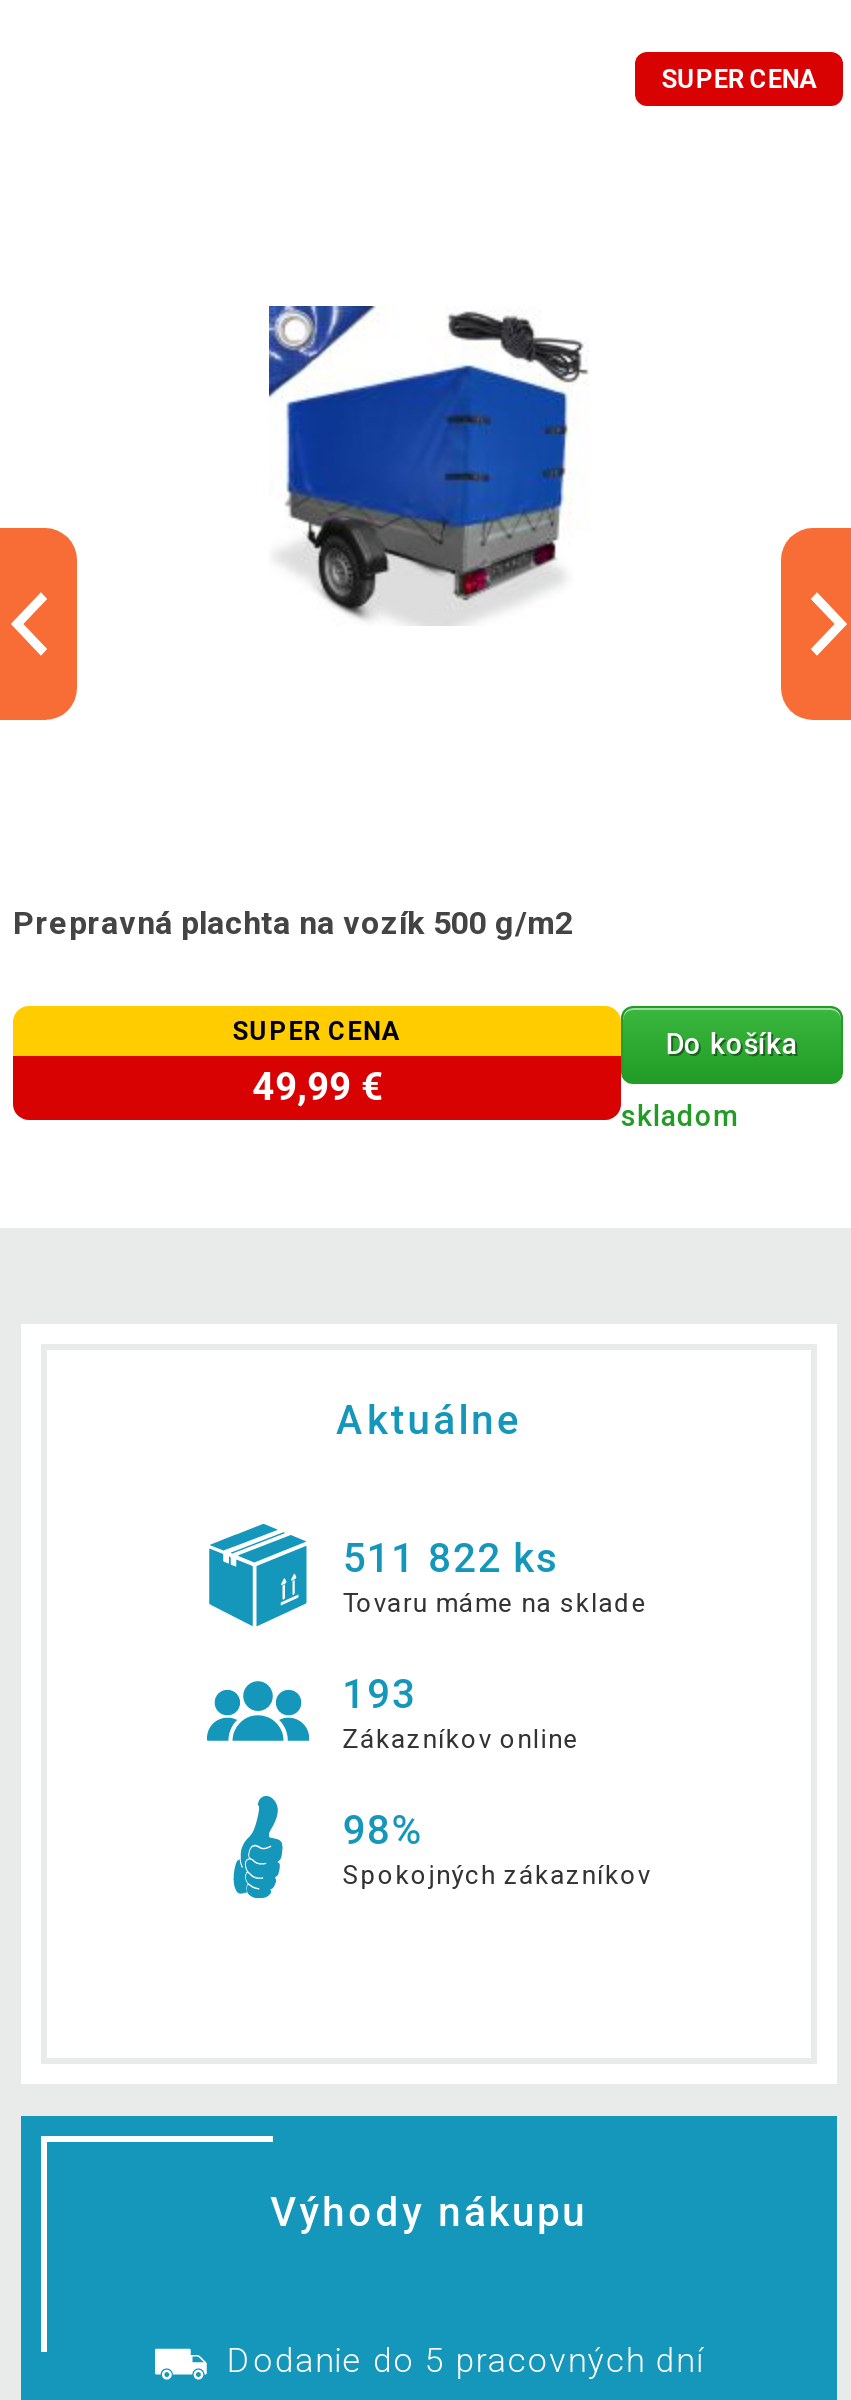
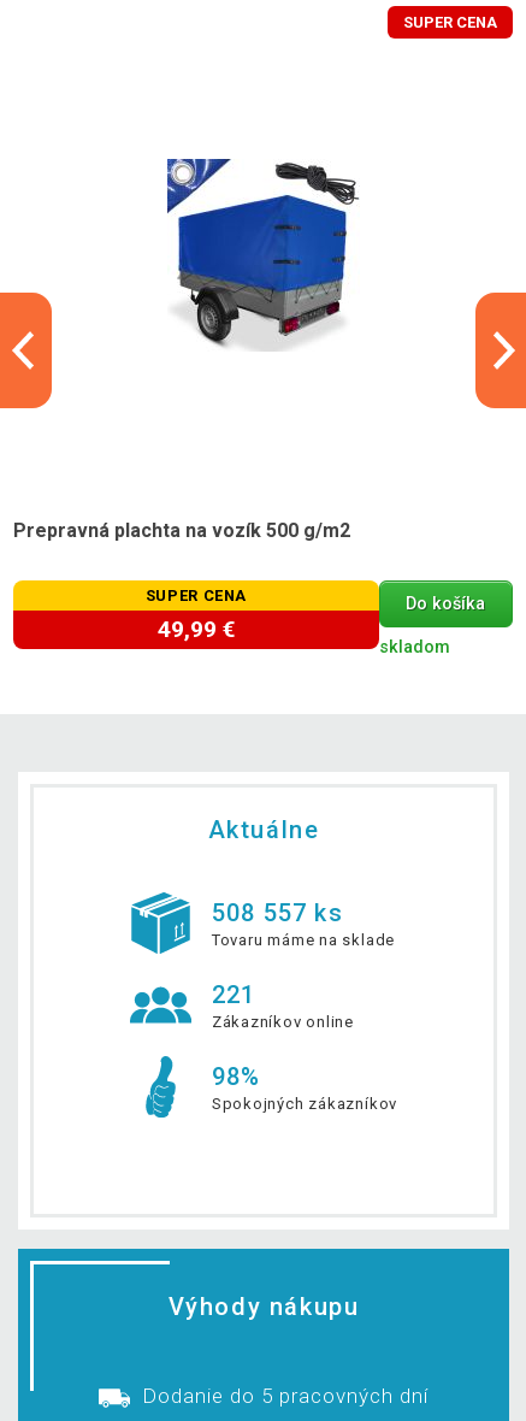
- 511 822 ks
+ 508 557 ks

- 193
+ 221
